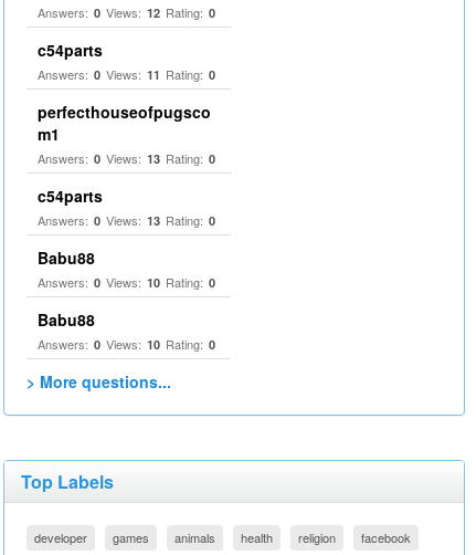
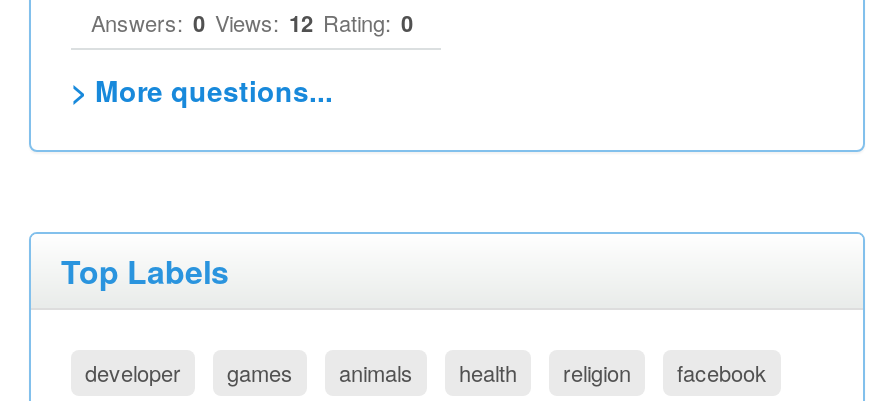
- c54parts
- Answers: 0 Views: 11 Rating: 0
- perfecthouseofpugsco
- m1
- Answers: 0 Views: 13 Rating: 0
- c54parts
- Answers: 0 Views: 13 Rating: 0
- Babu88
- Answers: 0 Views: 10 Rating: 0
- Babu88
- Answers: 0 Views: 10 Rating: 0
